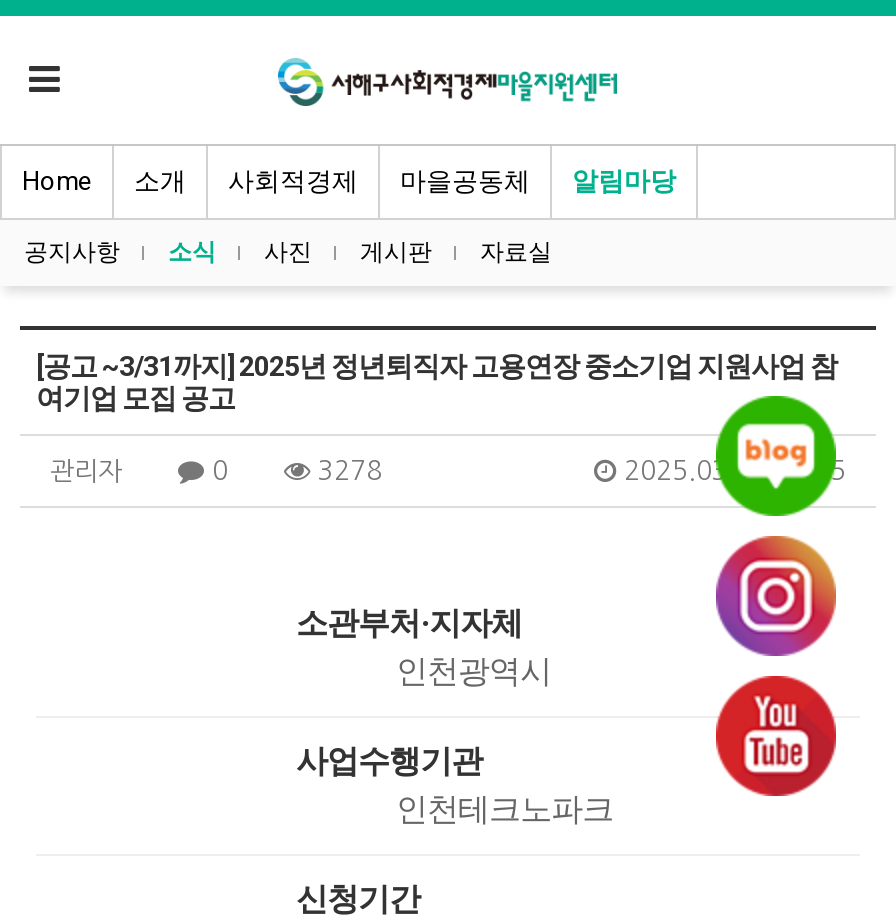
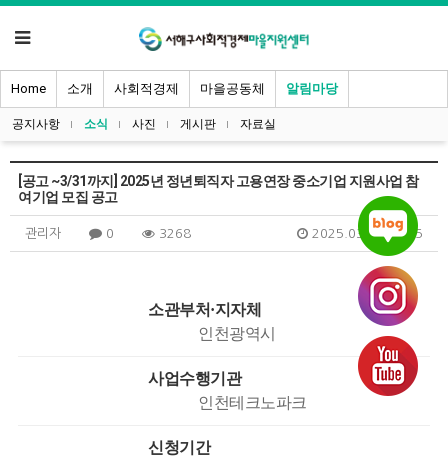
- 3278
+ 3268
